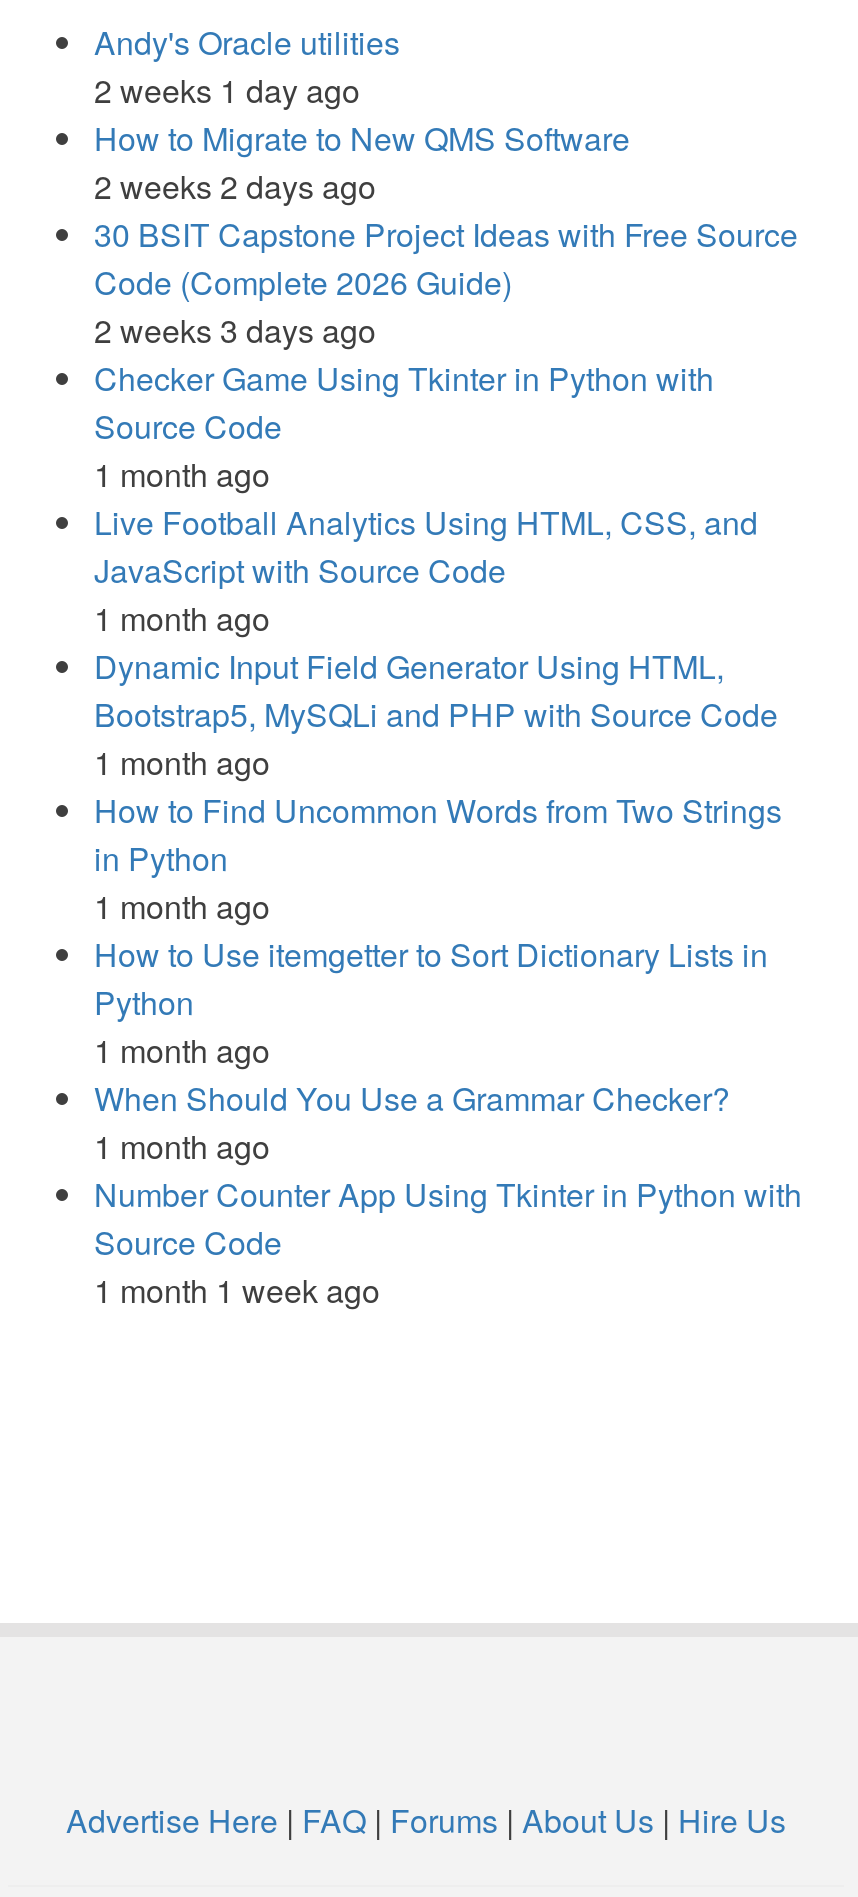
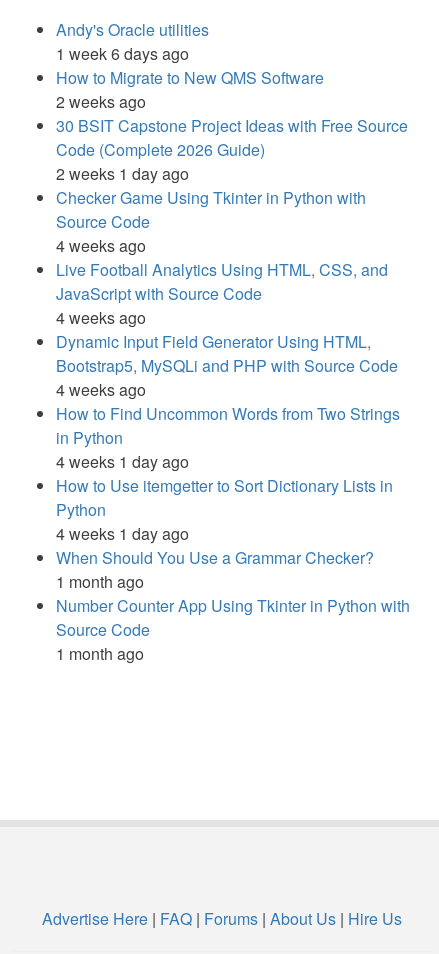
- 2 weeks 1 day ago
+ 1 week 6 days ago

- 2 weeks 2 days ago
+ 2 weeks ago

- 2 weeks 3 days ago
+ 2 weeks 1 day ago

- 1 month ago
+ 4 weeks ago

- 1 month ago
+ 4 weeks ago

- 1 month ago
+ 4 weeks ago

- 1 month ago
+ 4 weeks 1 day ago

- 1 month ago
+ 4 weeks 1 day ago

- 1 month 1 week ago
+ 1 month ago
